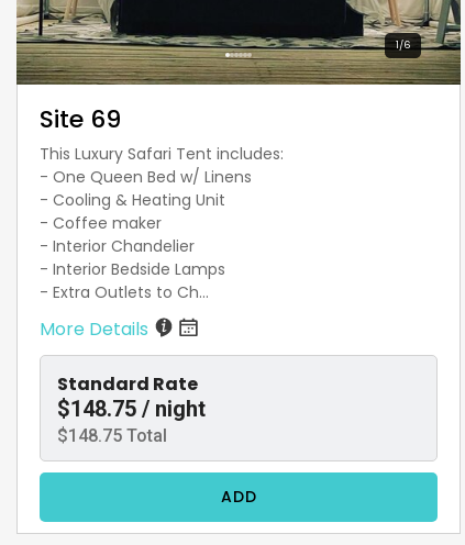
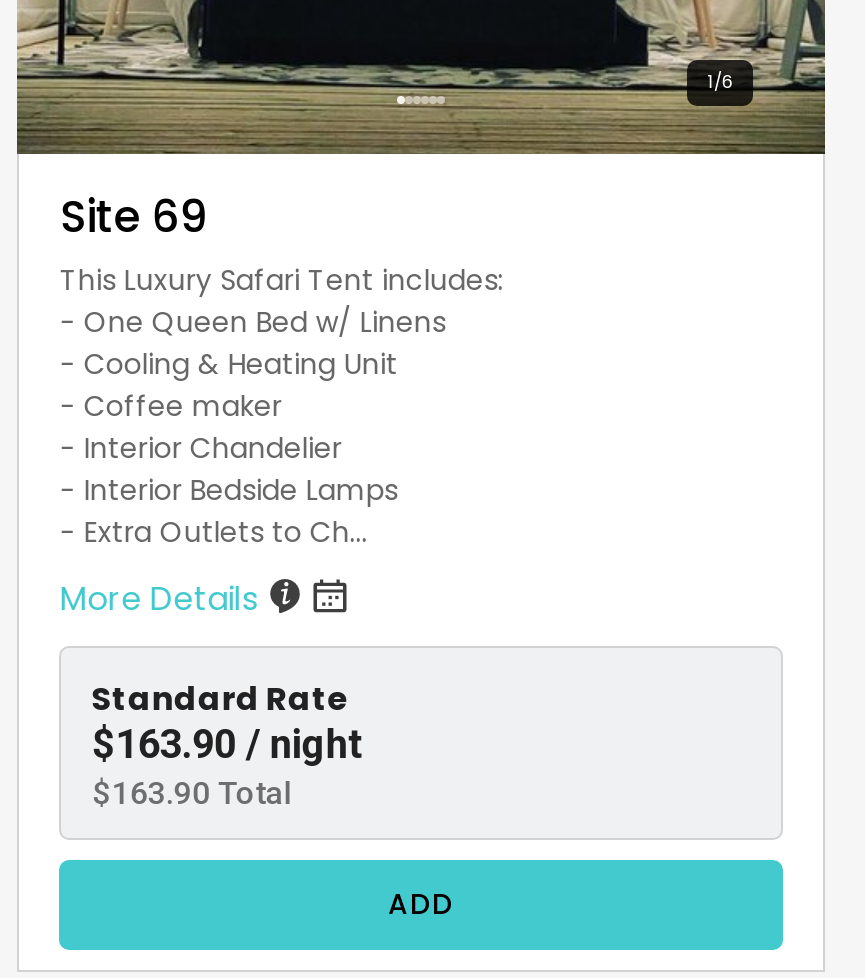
- $148.75 / night
+ $163.90 / night

- $148.75 Total
+ $163.90 Total
